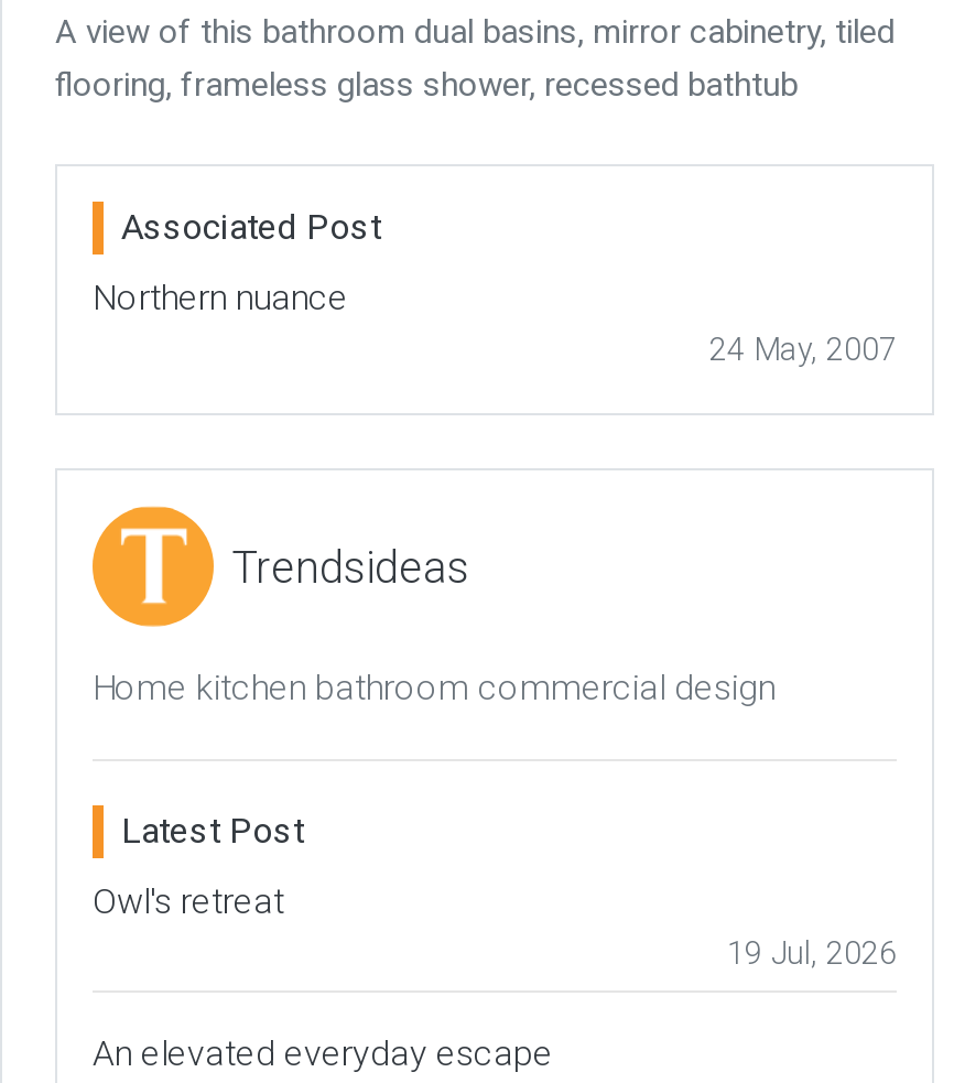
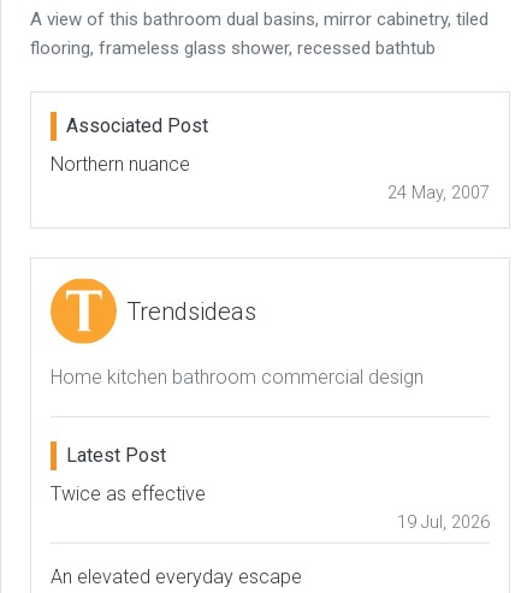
- Owl's retreat
+ Twice as effective
